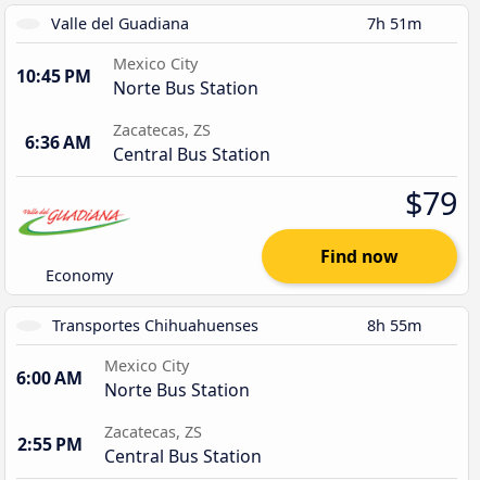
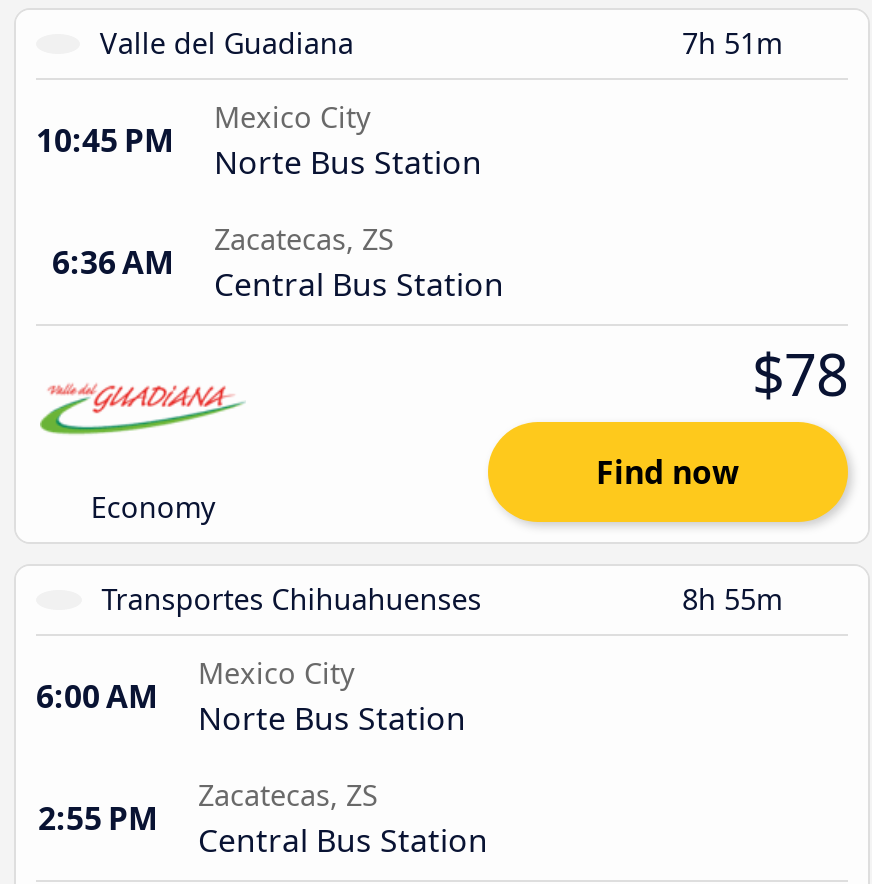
- $79
+ $78
